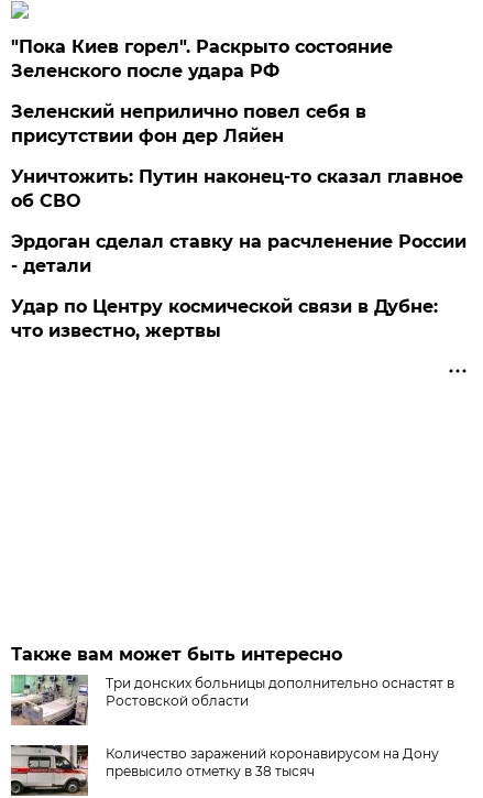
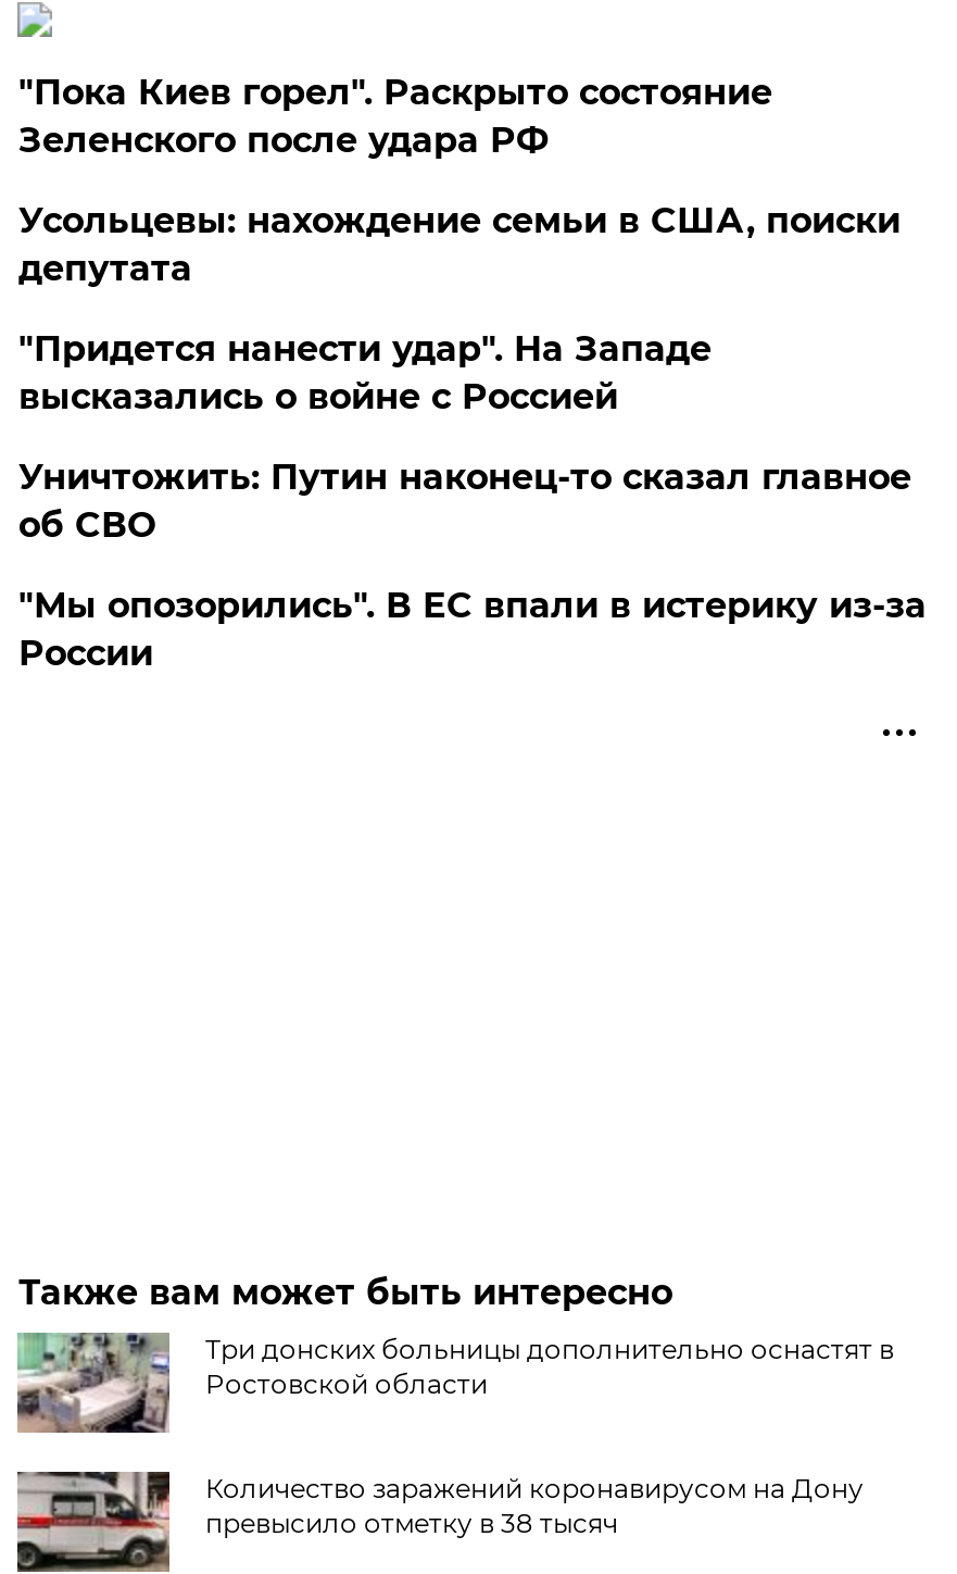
- Зеленский неприлично повел cебя в
- присутствии фон дер Ляйен
+ Усольцевы: нахождение семьи в США, поиски
+ депутата
+ "Придется нанести удар". На Западе
+ высказались о войне с Россией

moved down: Уничтожить: Путин наконец-то сказал главное | об СВО

- Эрдоган сделал ставку на расчленение России
- - детали
- Удар по Центру космической связи в Дубне:
- что известно, жертвы
+ "Мы опозорились". В ЕС впали в истерику из-за
+ России
